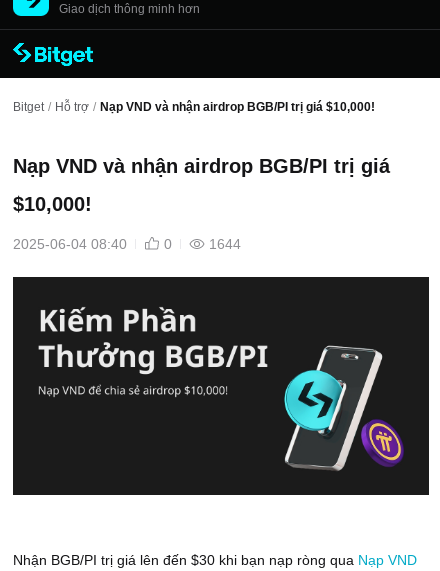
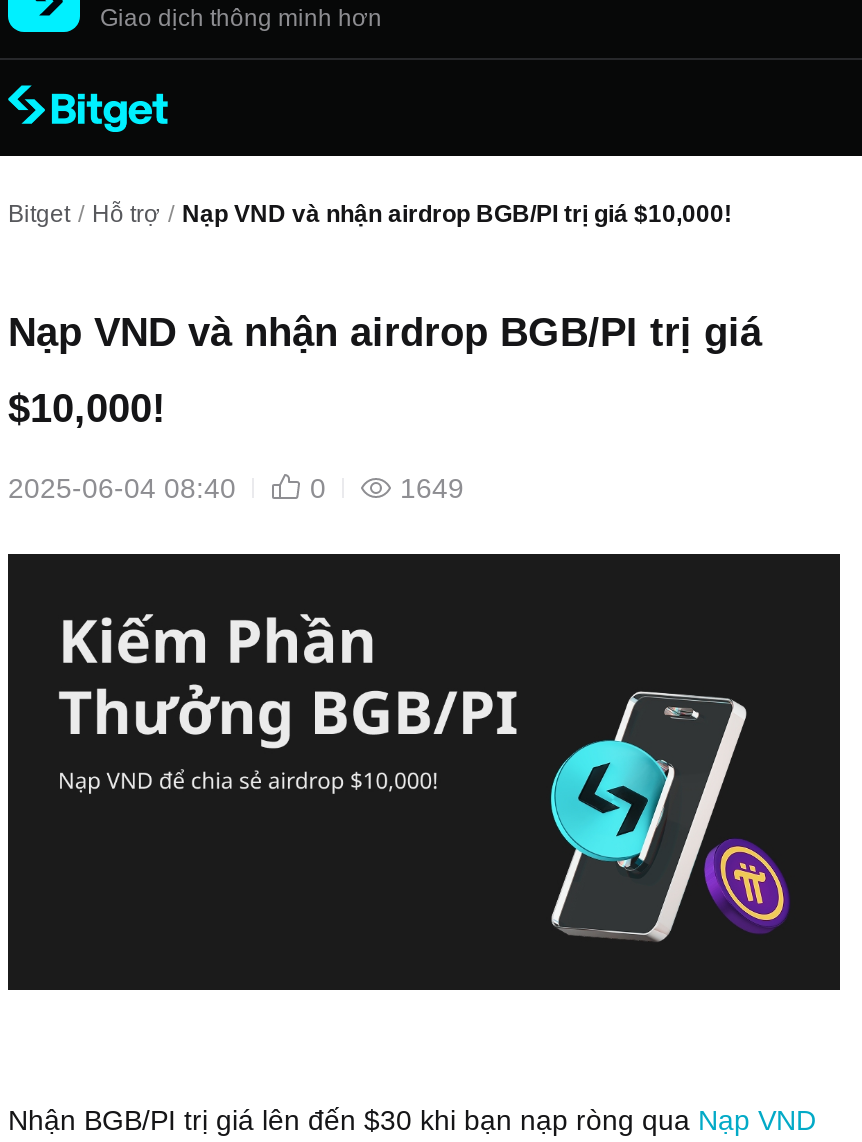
- 1644
+ 1649
